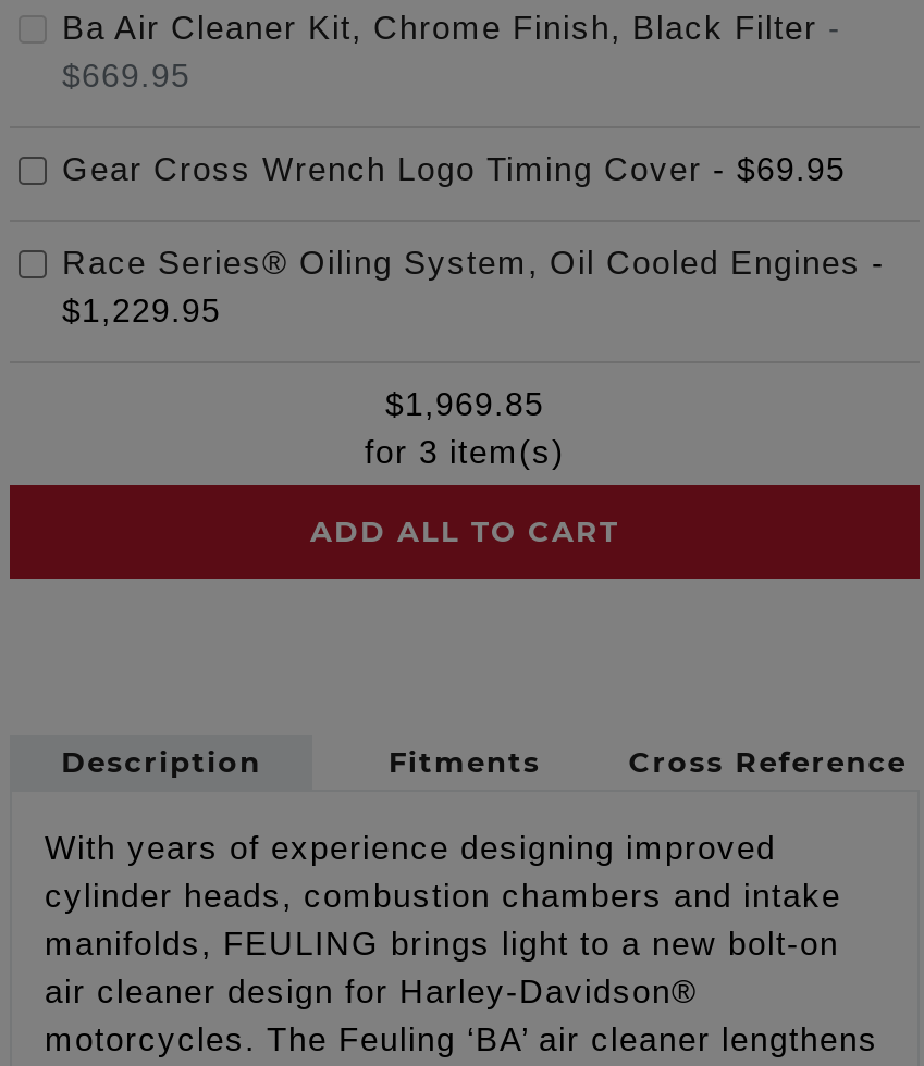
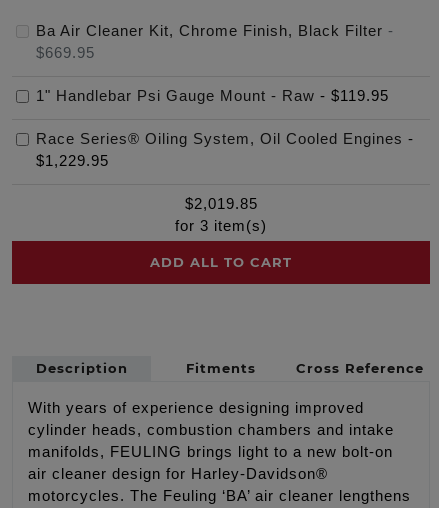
- Gear Cross Wrench Logo Timing Cover - $69.95
+ 1" Handlebar Psi Gauge Mount - Raw - $119.95

- $1,969.85
+ $2,019.85
